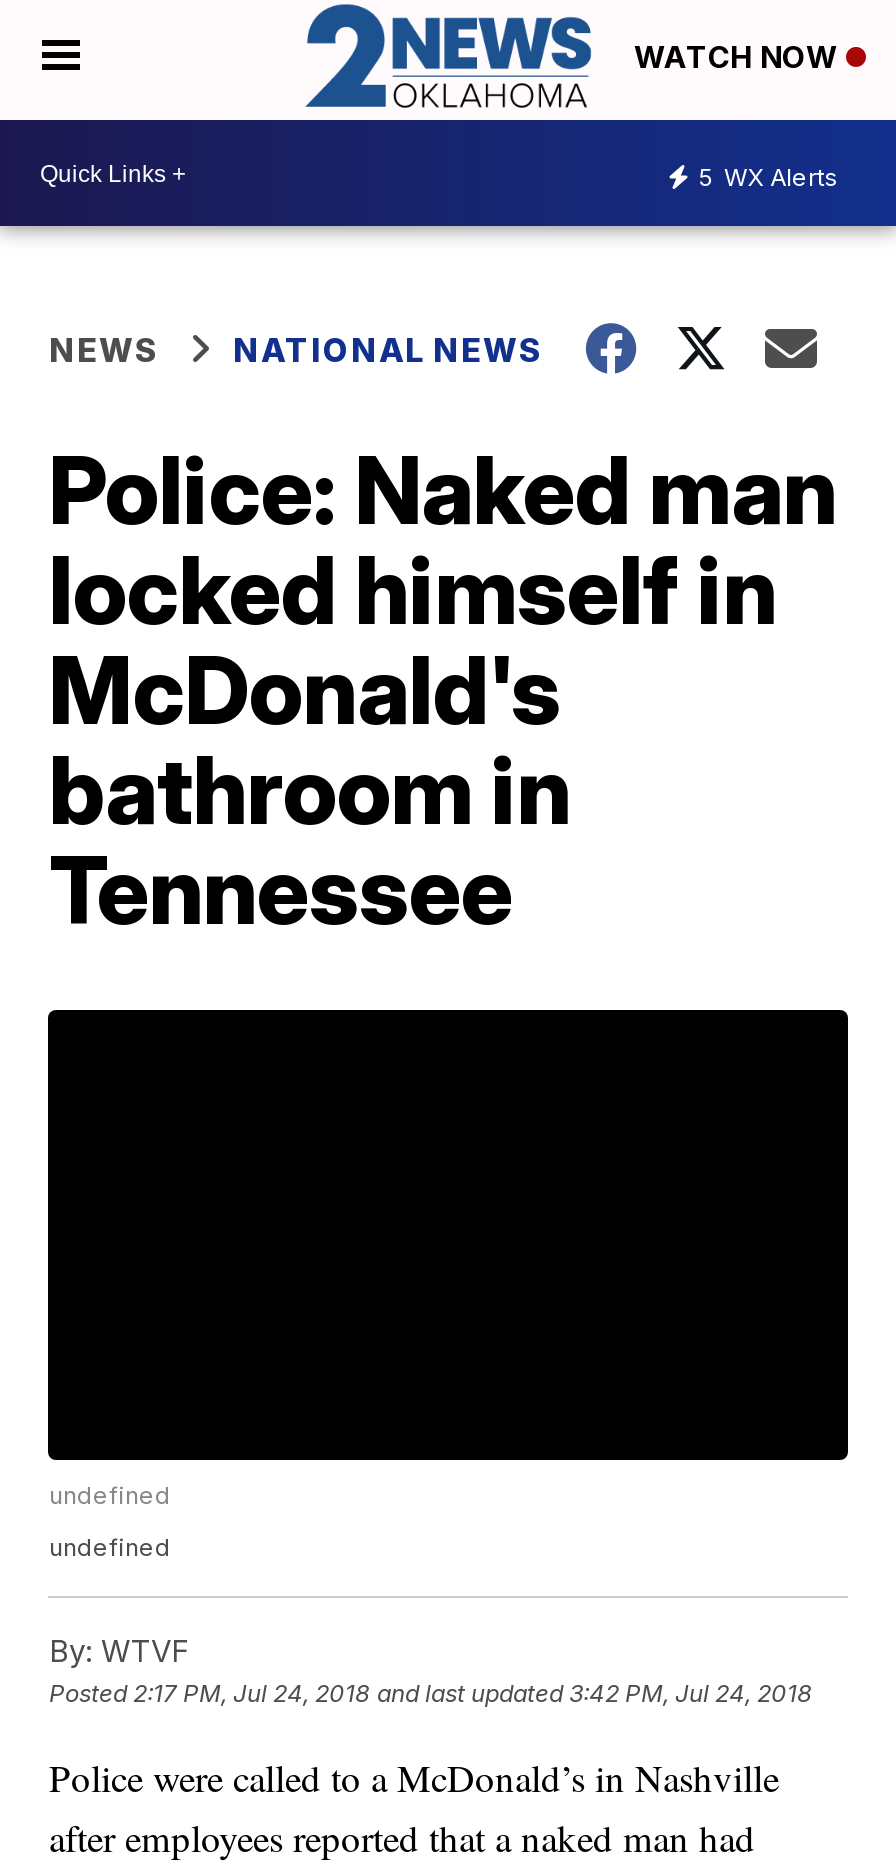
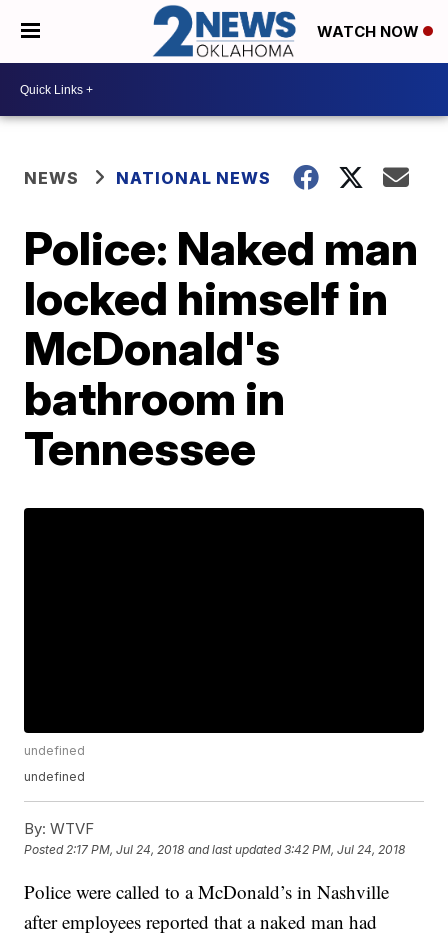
- 5 WX Alerts
